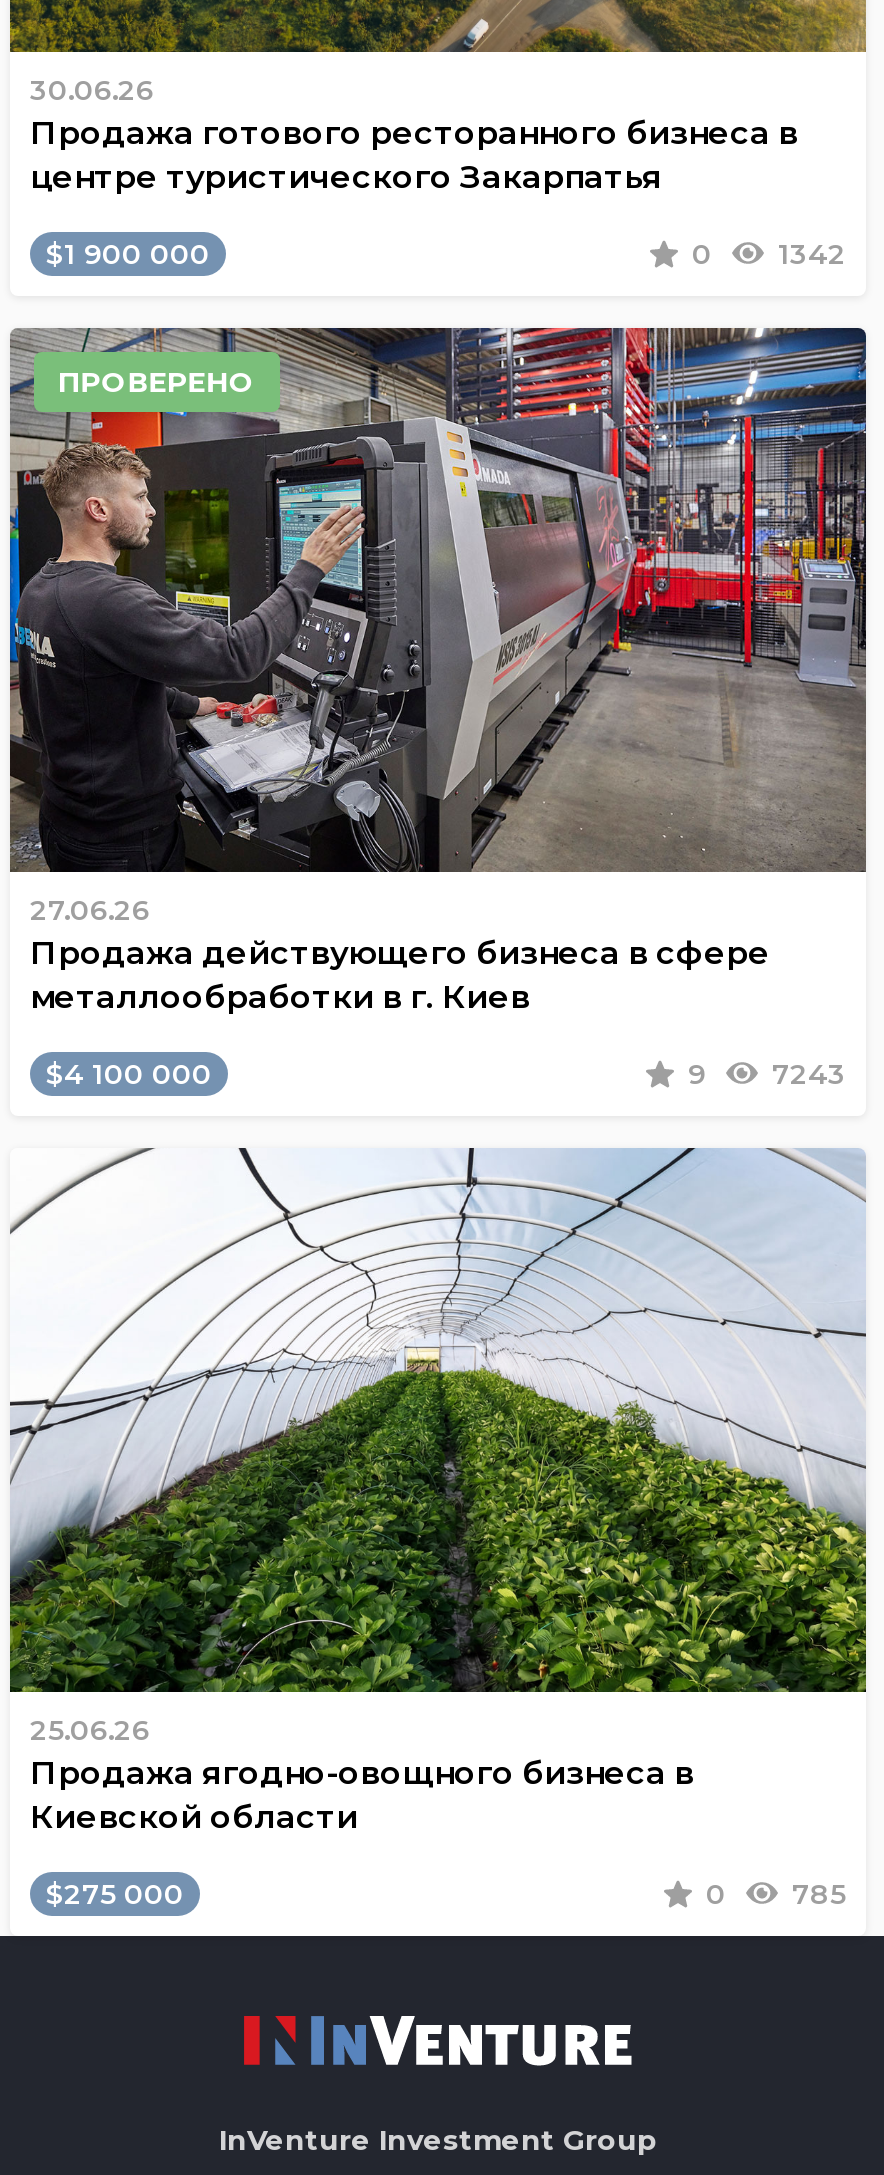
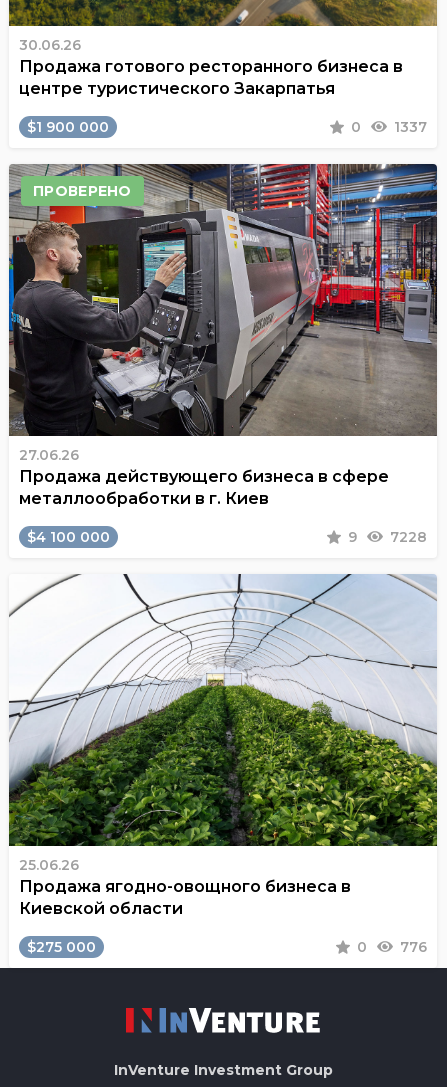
- 0 1342
+ 0 1337

- 9 7243
+ 9 7228

- 0 785
+ 0 776
